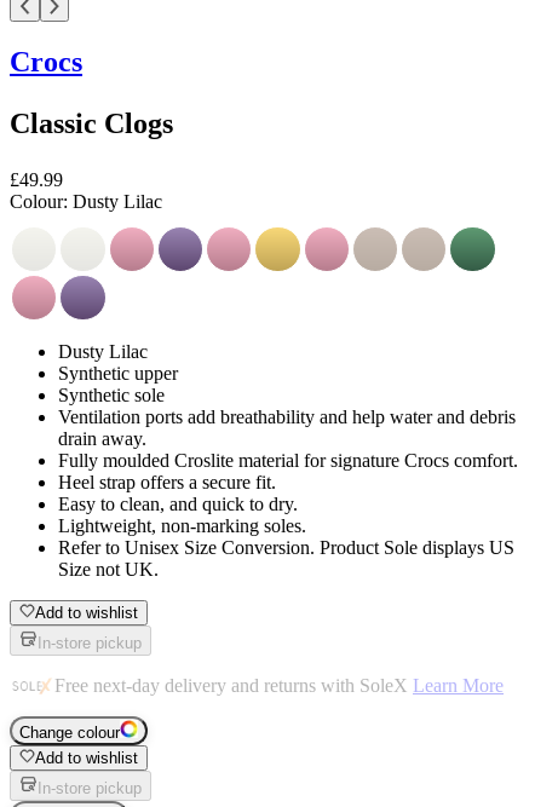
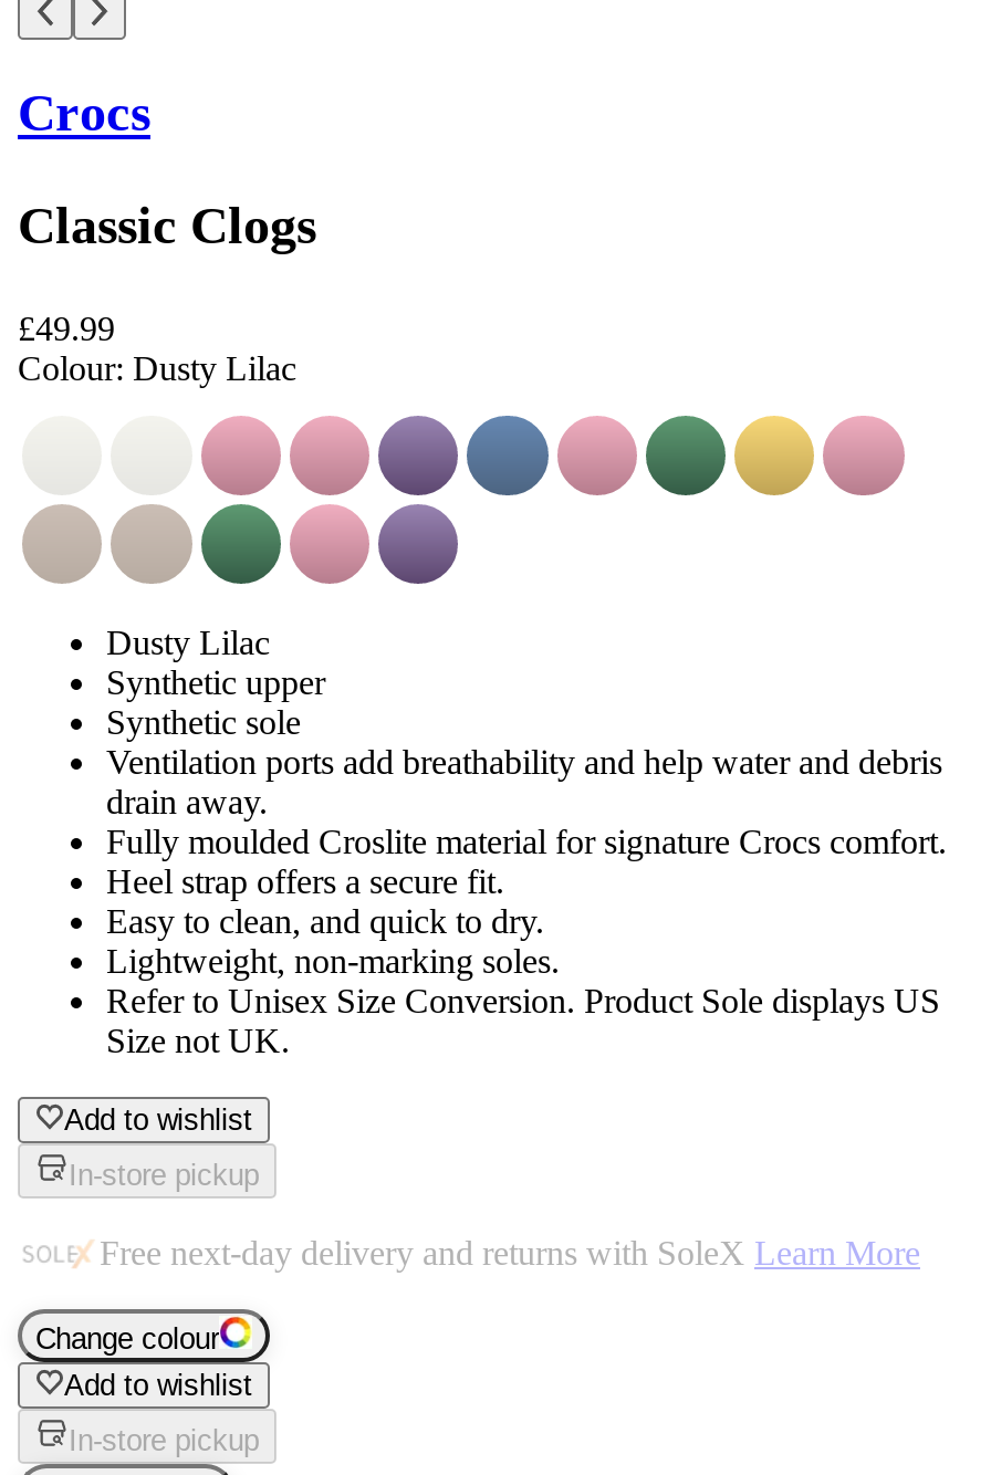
- [image]
+ [image]

- [image]
+ [image]
